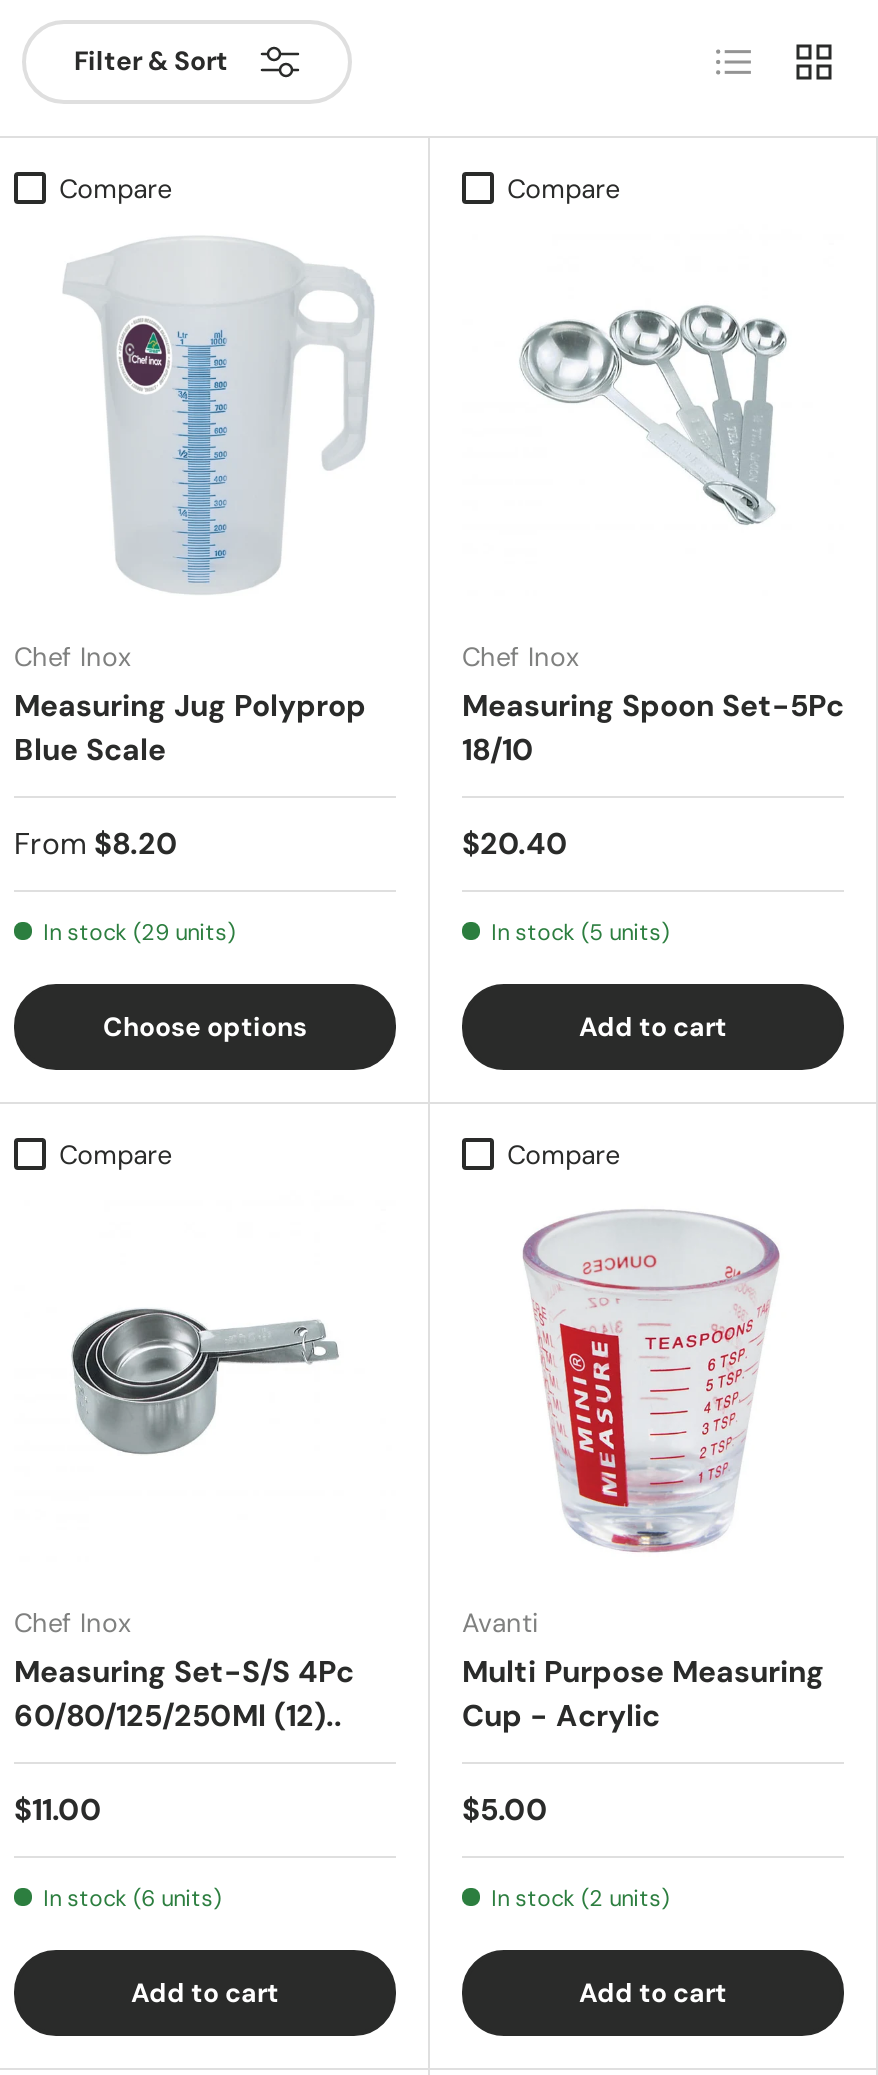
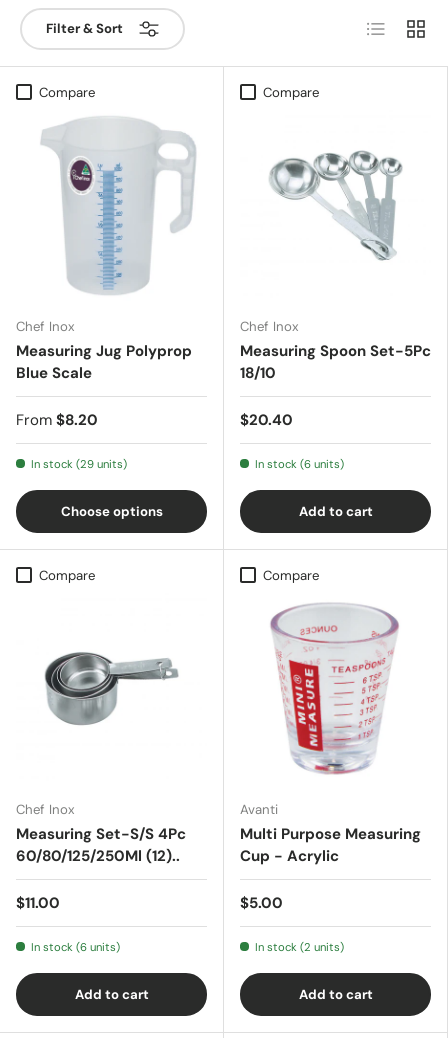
- In stock (5 units)
+ In stock (6 units)
